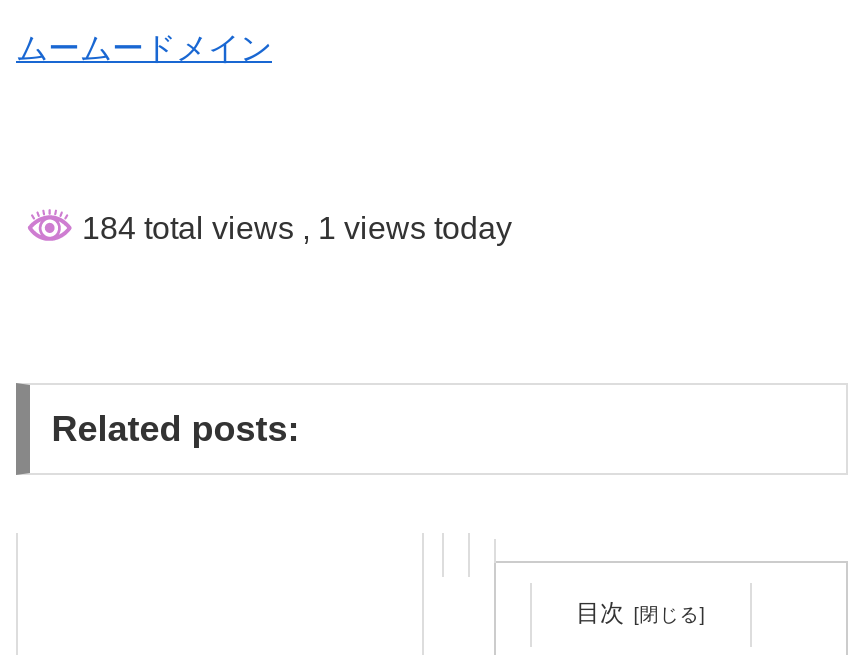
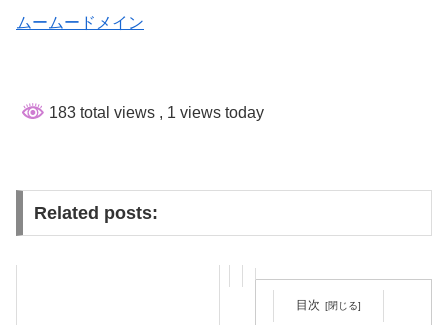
- 184 total views, 1 views today
+ 183 total views, 1 views today
